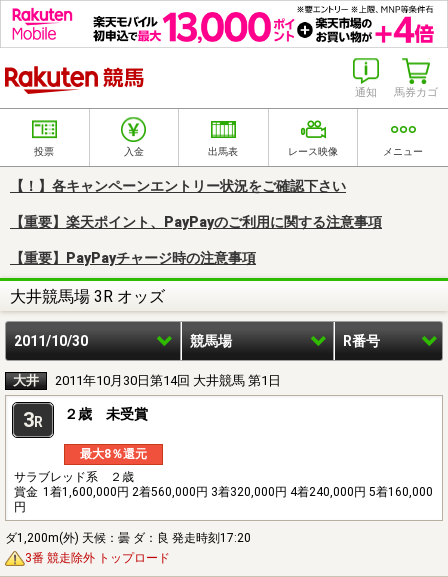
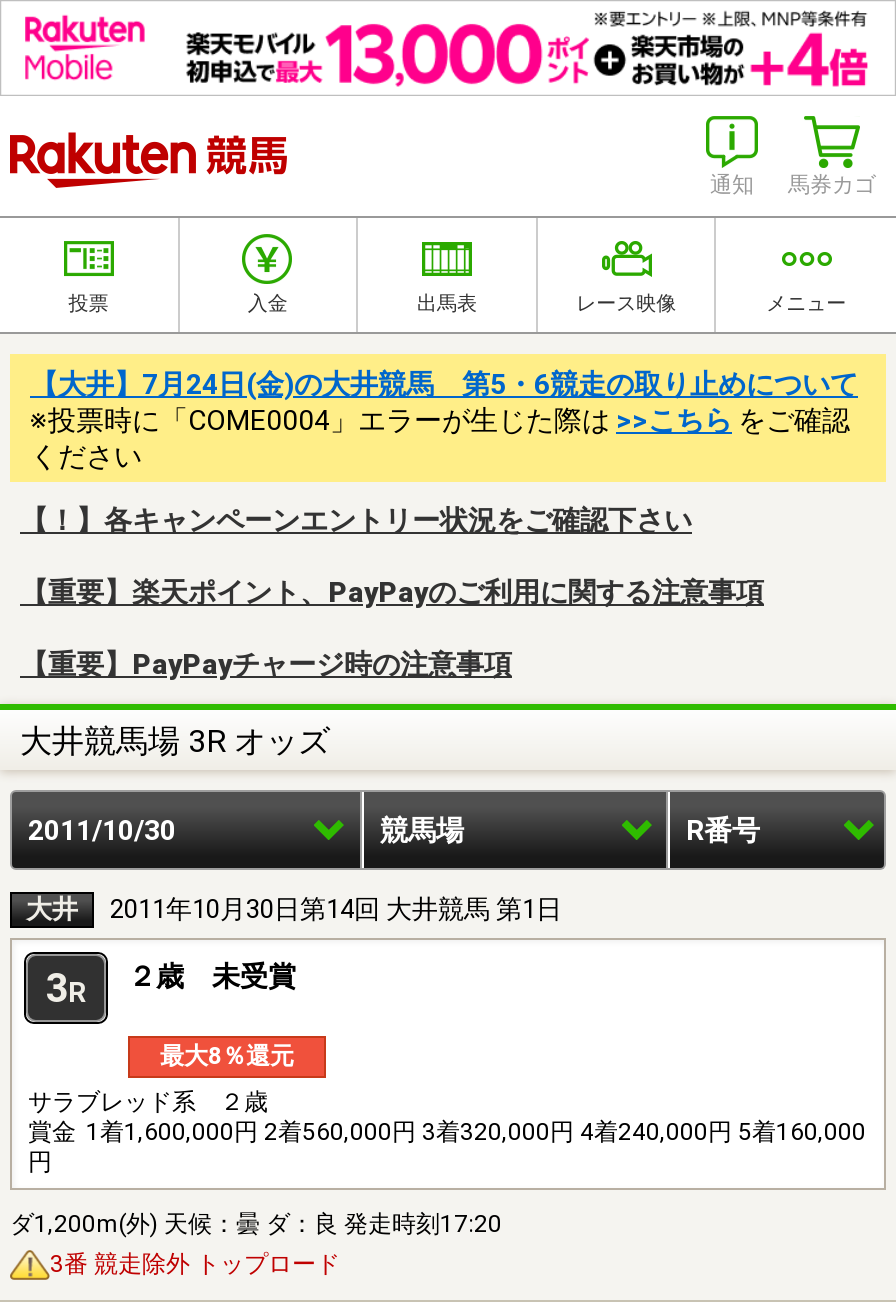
+ 【大井】7月24日(金)の大井競馬 第5・6競走の取り止めについて
+ ※投票時に「COME0004」エラーが生じた際は>>こちらをご確認
+ ください
